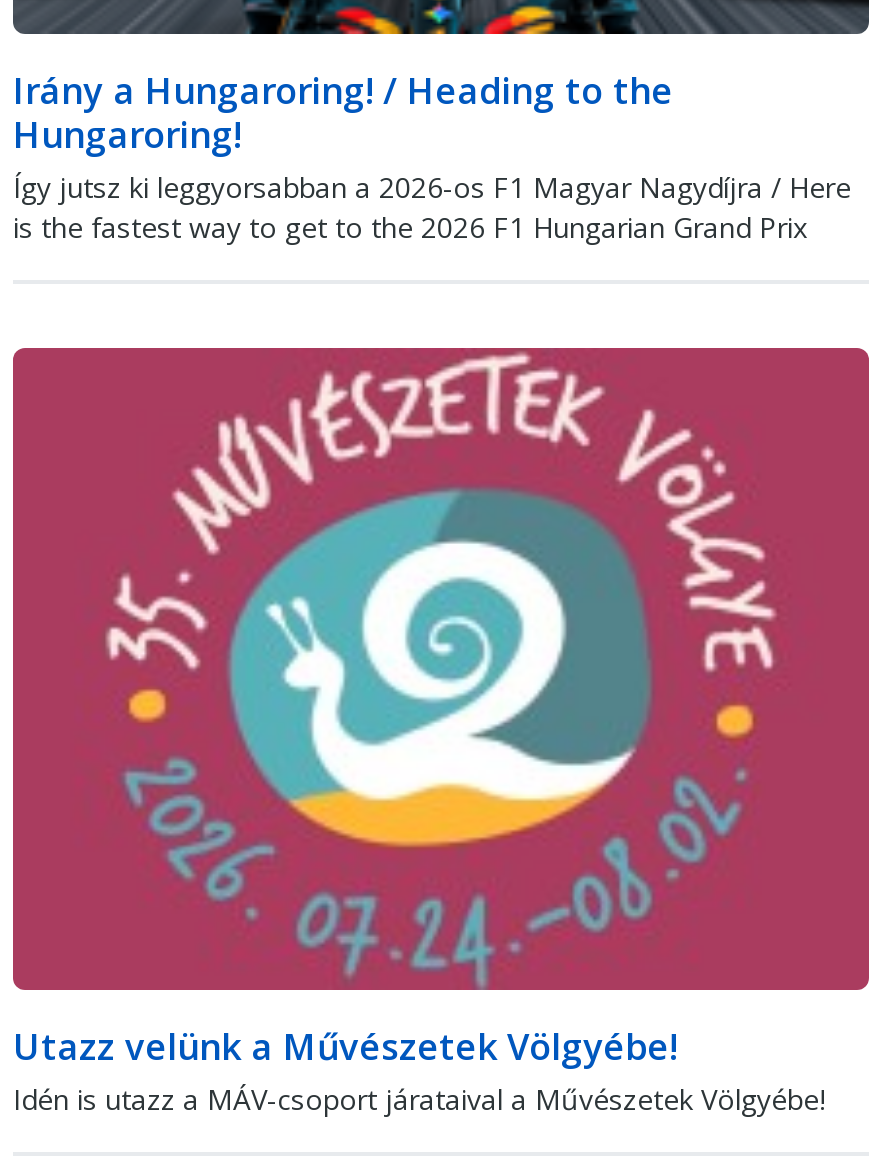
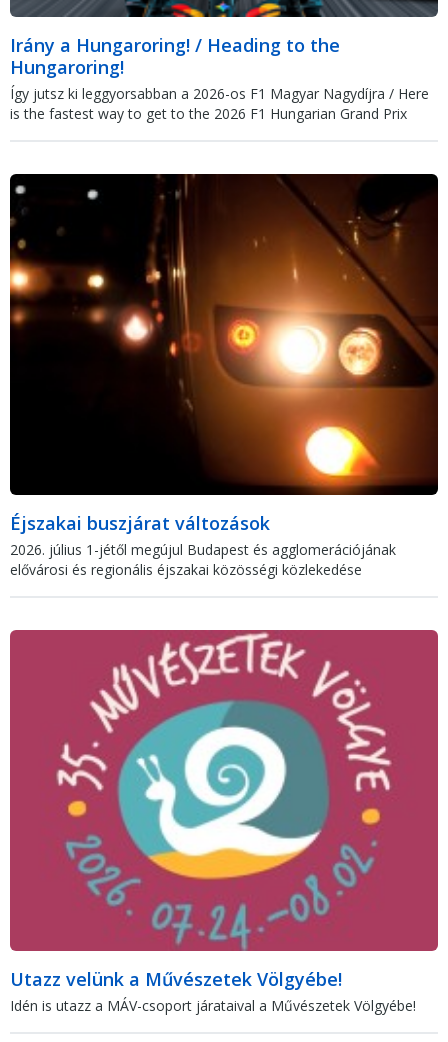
+ [image]
+ Éjszakai buszjárat változások
+ 2026. július 1-jétől megújul Budapest és agglomerációjának
+ elővárosi és regionális éjszakai közösségi közlekedése
